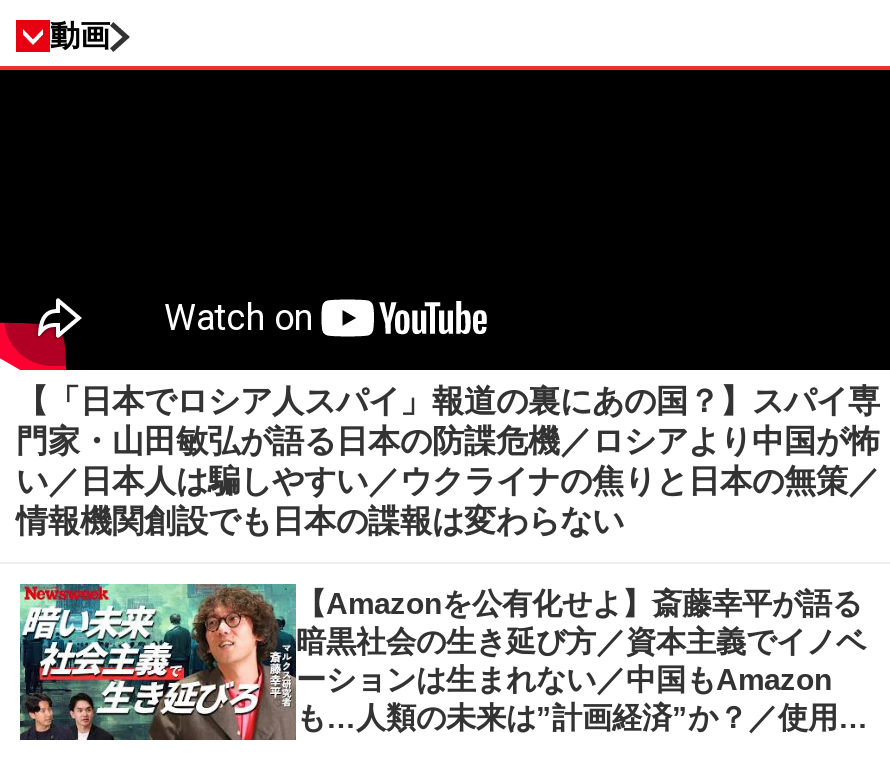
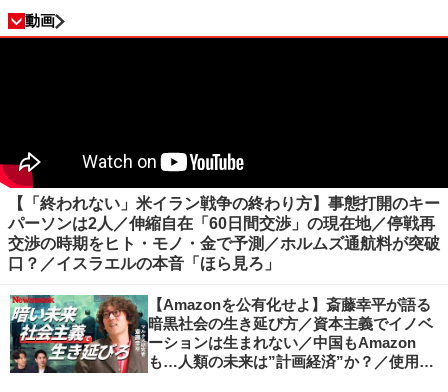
- 【「日本でロシア人スパイ」報道の裏にあの国？】スパイ専
- 門家・山田敏弘が語る日本の防諜危機／ロシアより中国が怖
- い／日本人は騙しやすい／ウクライナの焦りと日本の無策／
- 情報機関創設でも日本の諜報は変わらない
+ 【「終われない」米イラン戦争の終わり方】事態打開のキー
+ パーソンは2人／伸縮自在「60日間交渉」の現在地／停戦再
+ 交渉の時期をヒト・モノ・金で予測／ホルムズ通航料が突破
+ 口？／イスラエルの本音「ほら見ろ」
